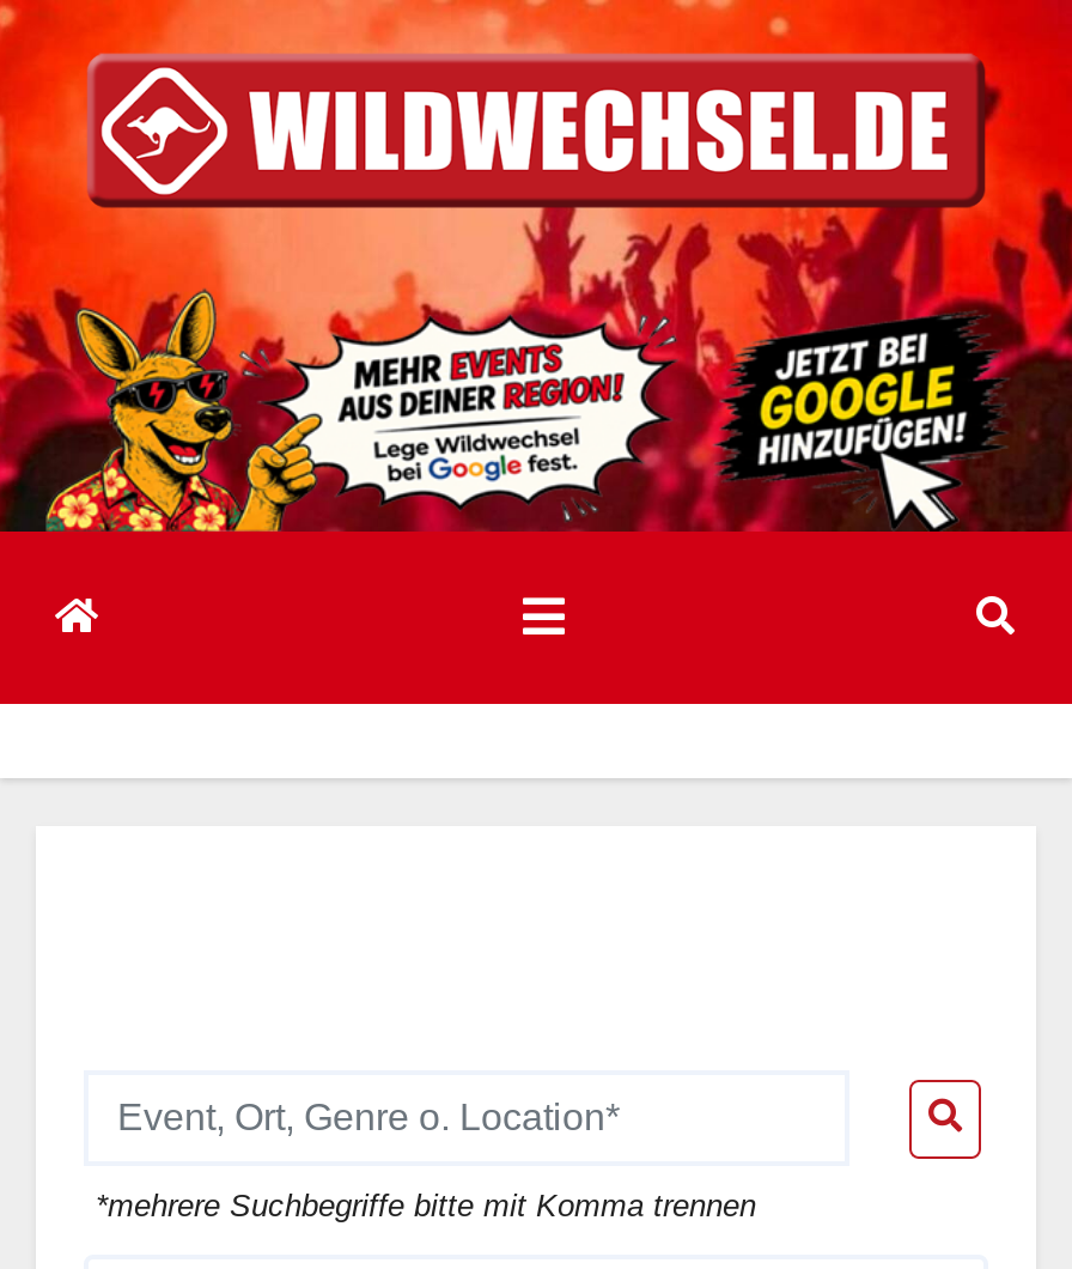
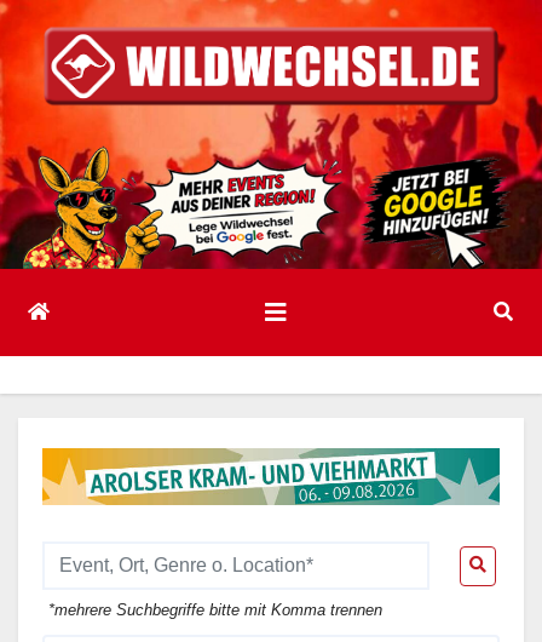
+ [image]
